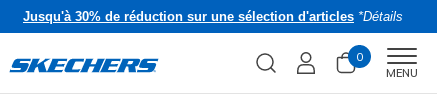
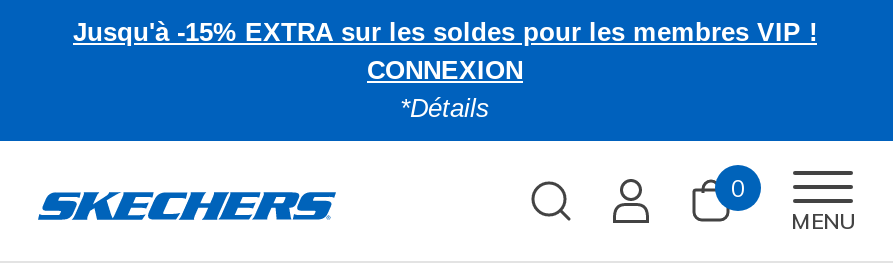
- Jusqu'à 30% de réduction sur une sélection d'articles *Détails
+ Jusqu'à -15% EXTRA sur les soldes pour les membres VIP !
+ CONNEXION
+ *Détails
